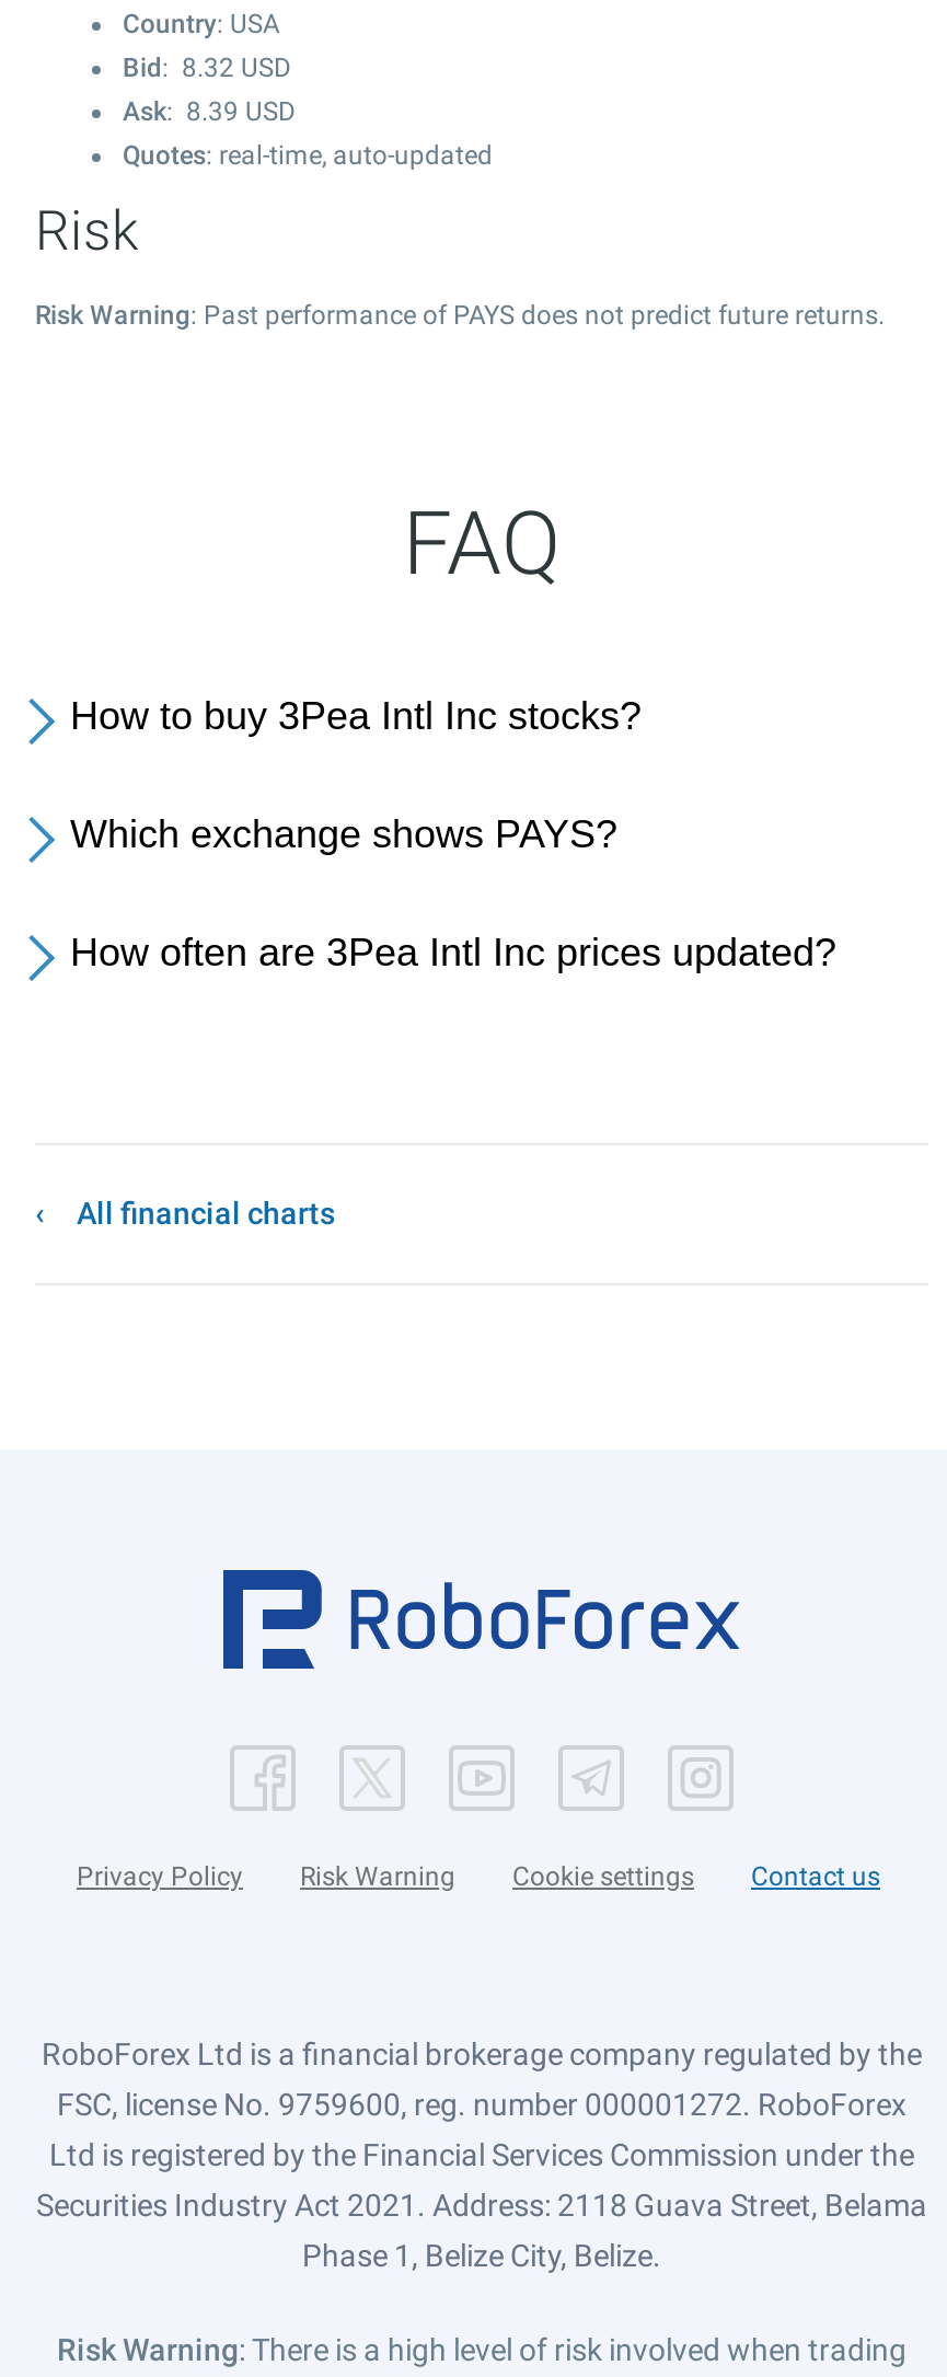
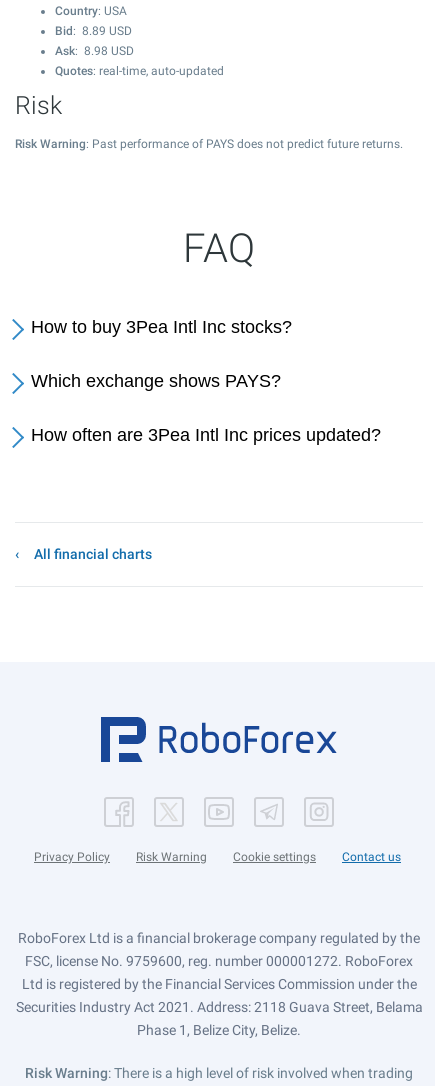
- Bid: 8.32 USD
+ Bid: 8.89 USD

- Ask: 8.39 USD
+ Ask: 8.98 USD
